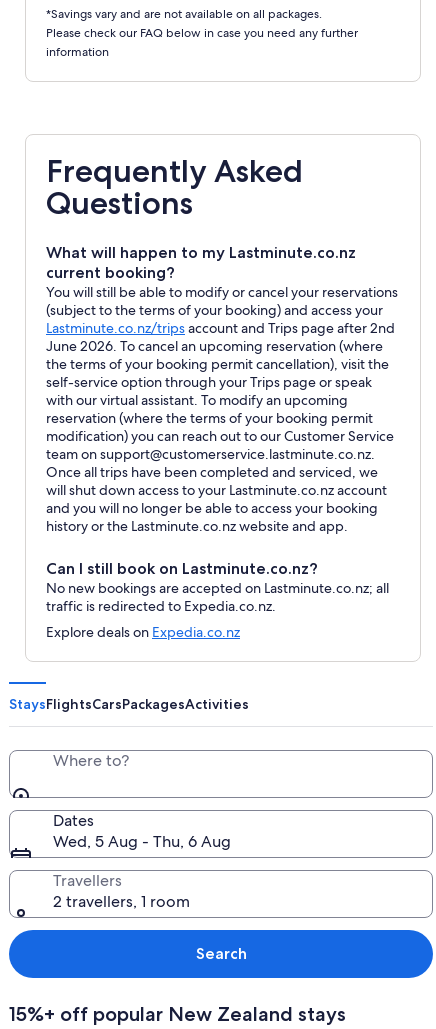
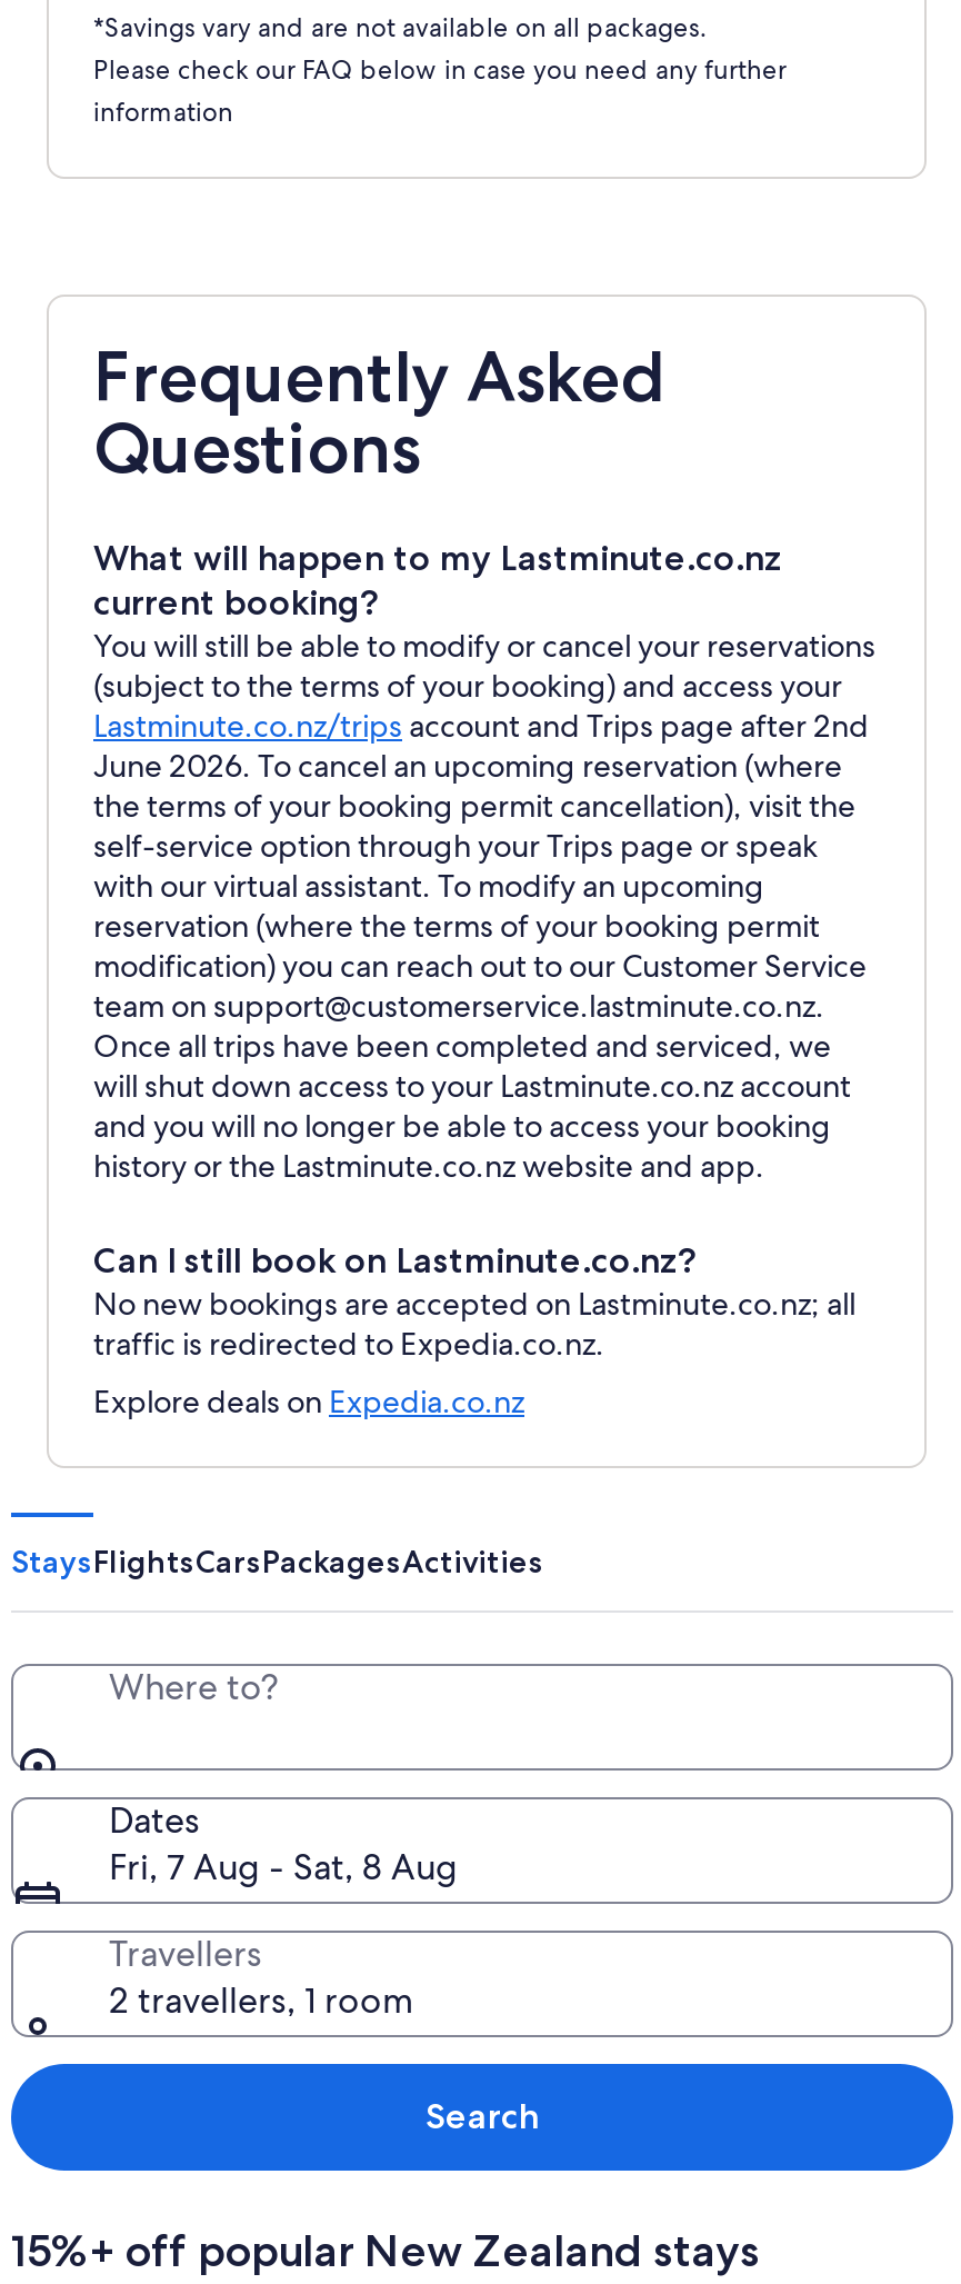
- Wed, 5 Aug - Thu, 6 Aug
+ Fri, 7 Aug - Sat, 8 Aug
